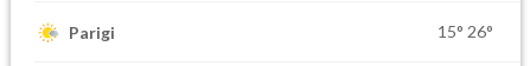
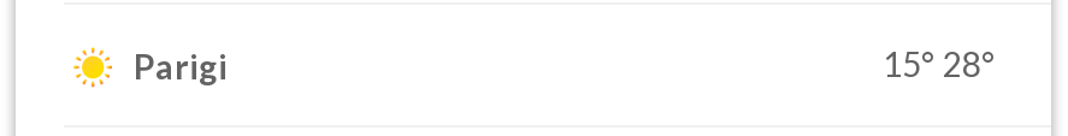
- 15° 26°
+ 15° 28°
